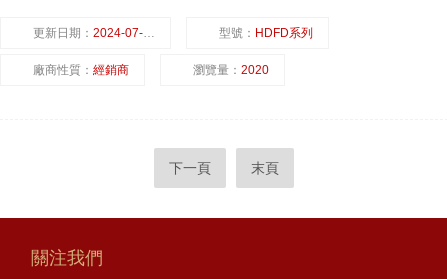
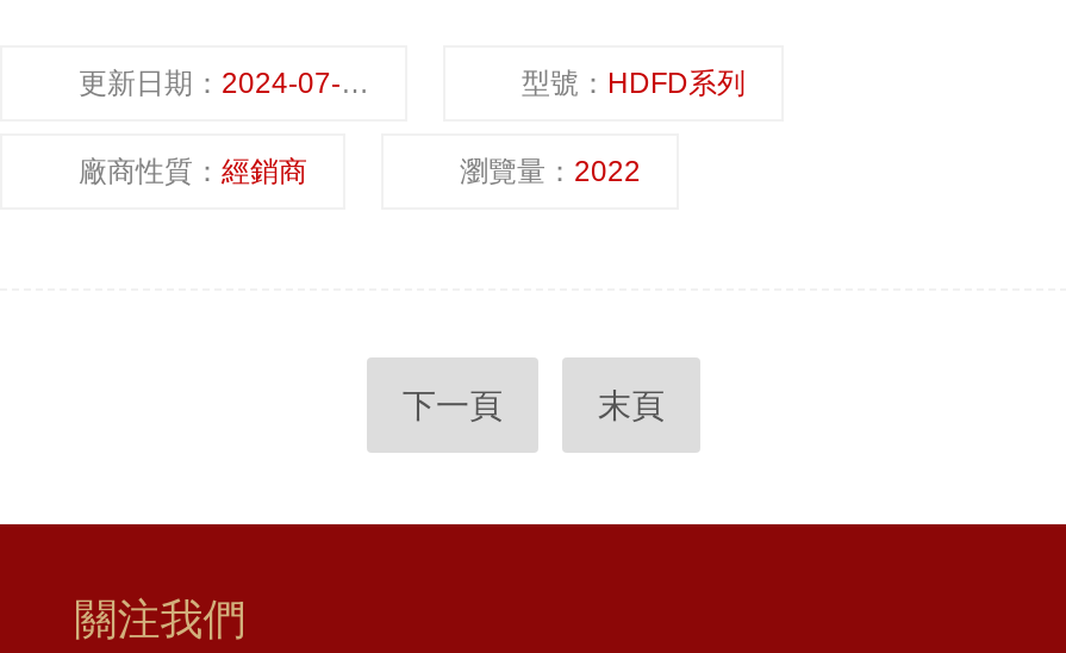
- 瀏覽量：2020
+ 瀏覽量：2022
